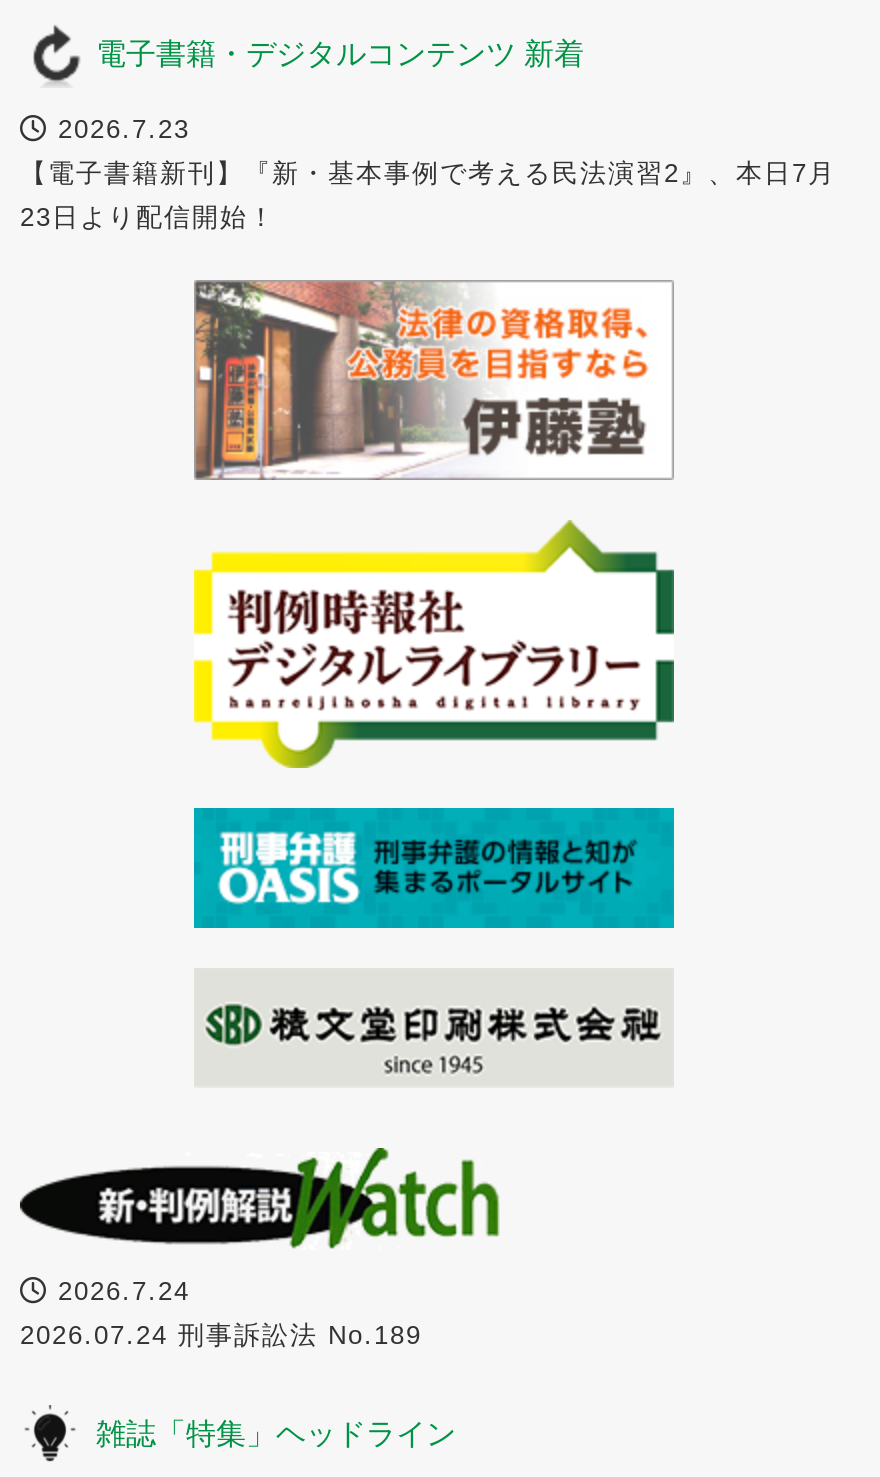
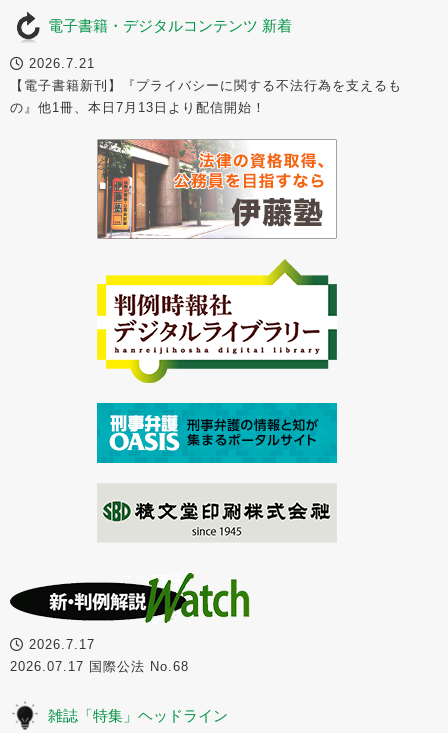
- 2026.7.23
+ 2026.7.21

- 【電子書籍新刊】『新・基本事例で考える民法演習2』、本日7月
+ 【電子書籍新刊】『プライバシーに関する不法行為を支えるも

- 23日より配信開始！
+ の』他1冊、本日7月13日より配信開始！

- 2026.7.24
+ 2026.7.17

- 2026.07.24 刑事訴訟法 No.189
+ 2026.07.17 国際公法 No.68
